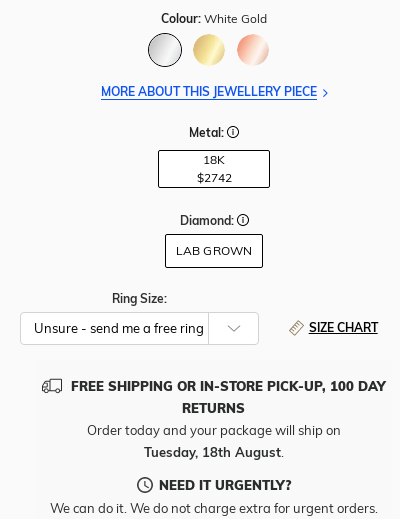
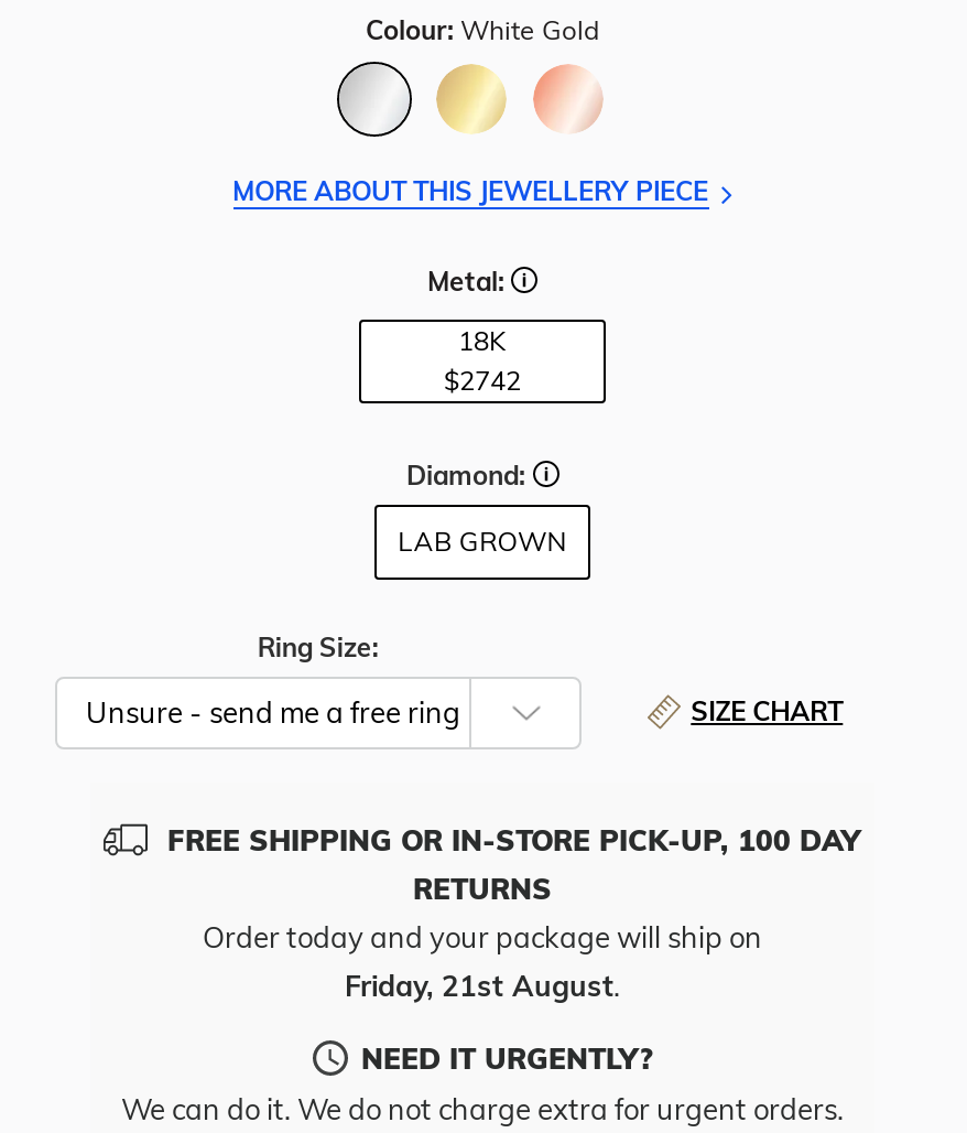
- Tuesday, 18th August.
+ Friday, 21st August.
